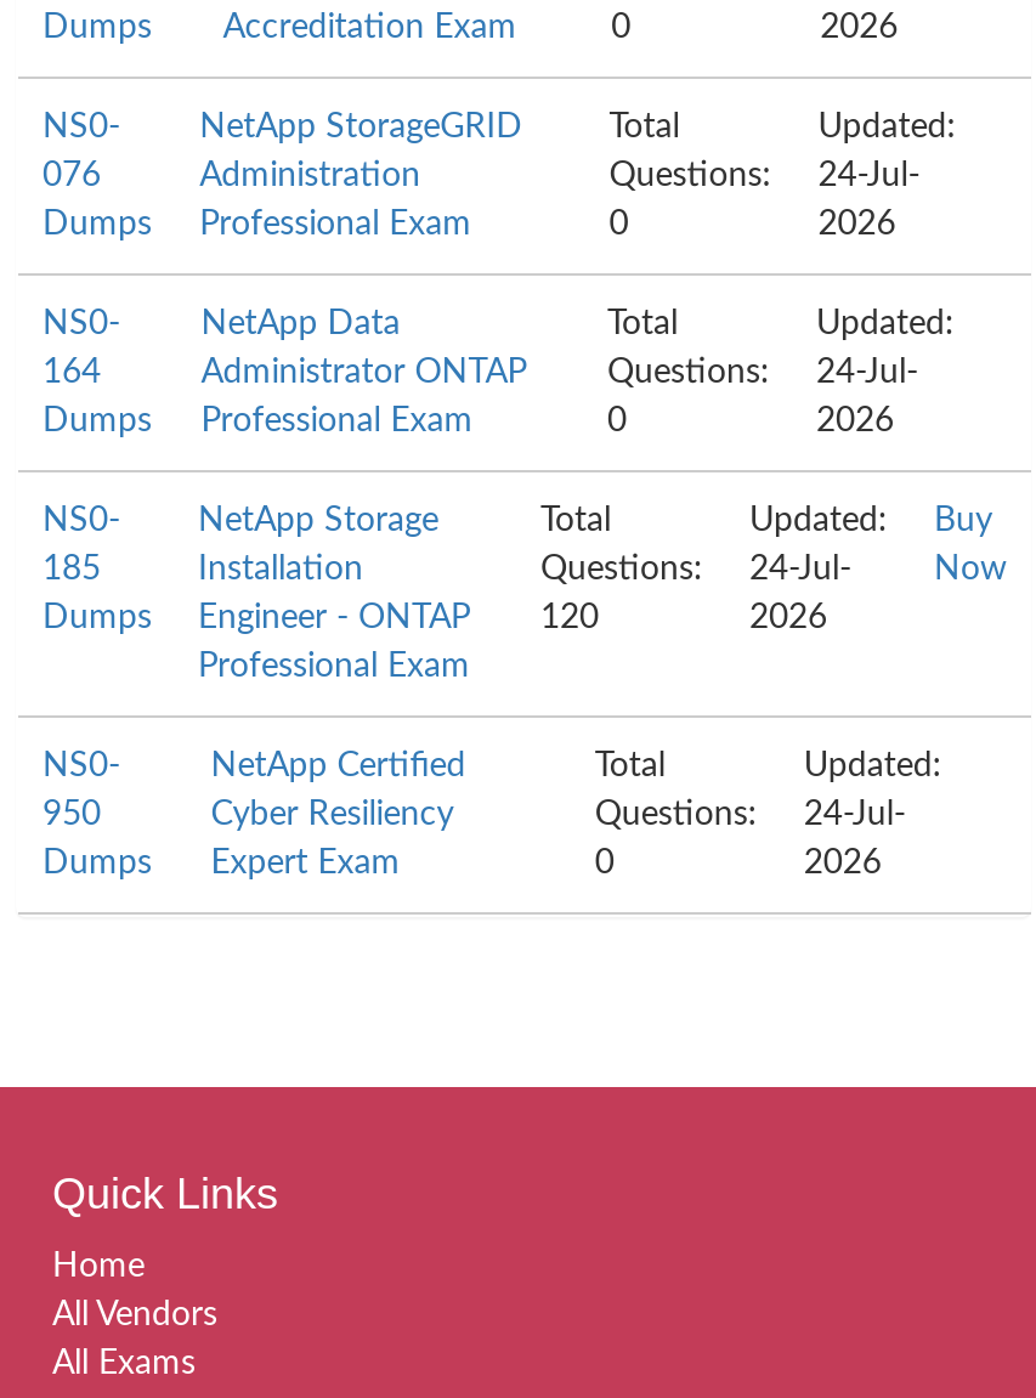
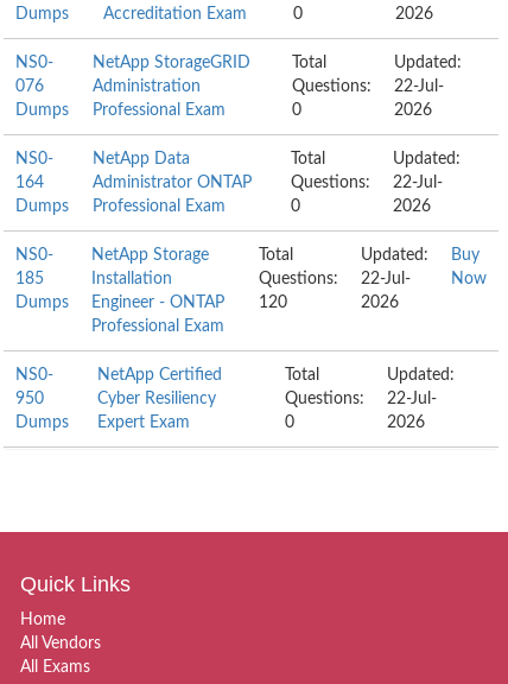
- Questions: 24-Jul-
+ Questions: 22-Jul-

- Questions: 24-Jul-
+ Questions: 22-Jul-

- Questions: 24-Jul-
+ Questions: 22-Jul-

- Questions: 24-Jul-
+ Questions: 22-Jul-
